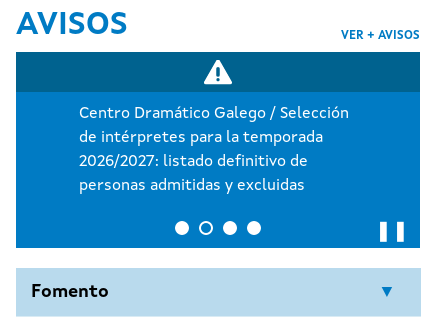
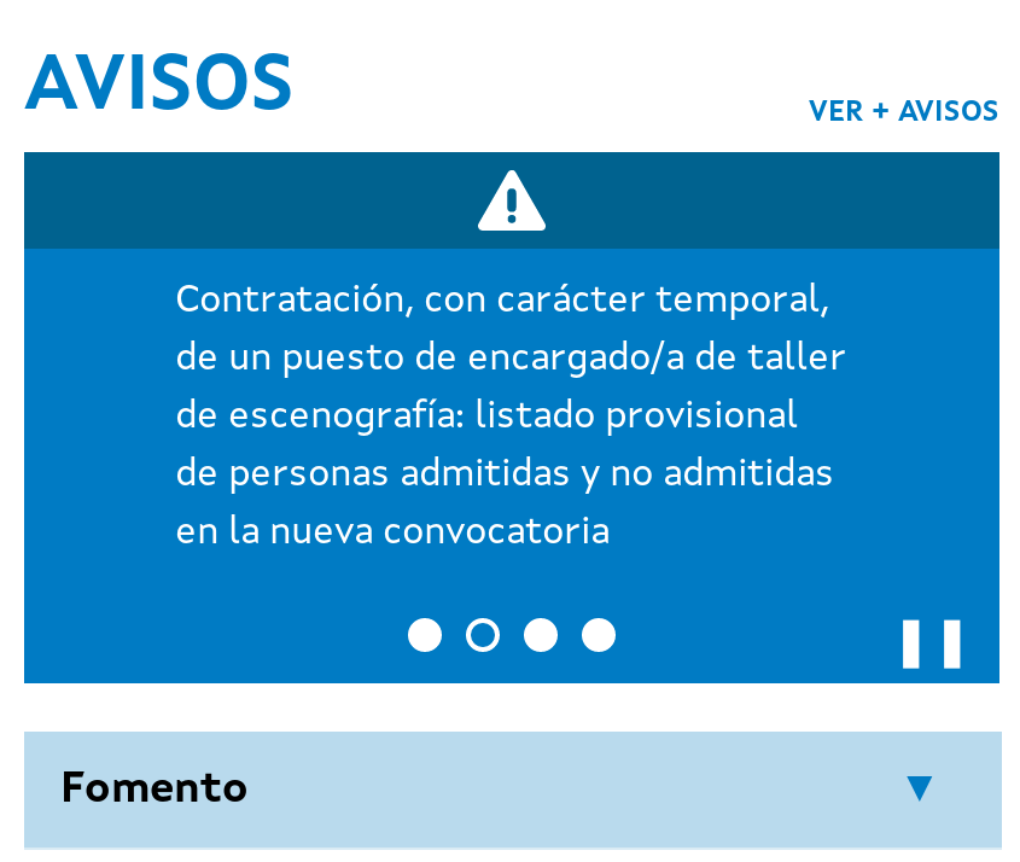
- Centro Dramático Galego / Selección
- de intérpretes para la temporada
- 2026/2027: listado definitivo de
- personas admitidas y excluidas
+ Contratación, con carácter temporal,
+ de un puesto de encargado/a de taller
+ de escenografía: listado provisional
+ de personas admitidas y no admitidas
+ en la nueva convocatoria
